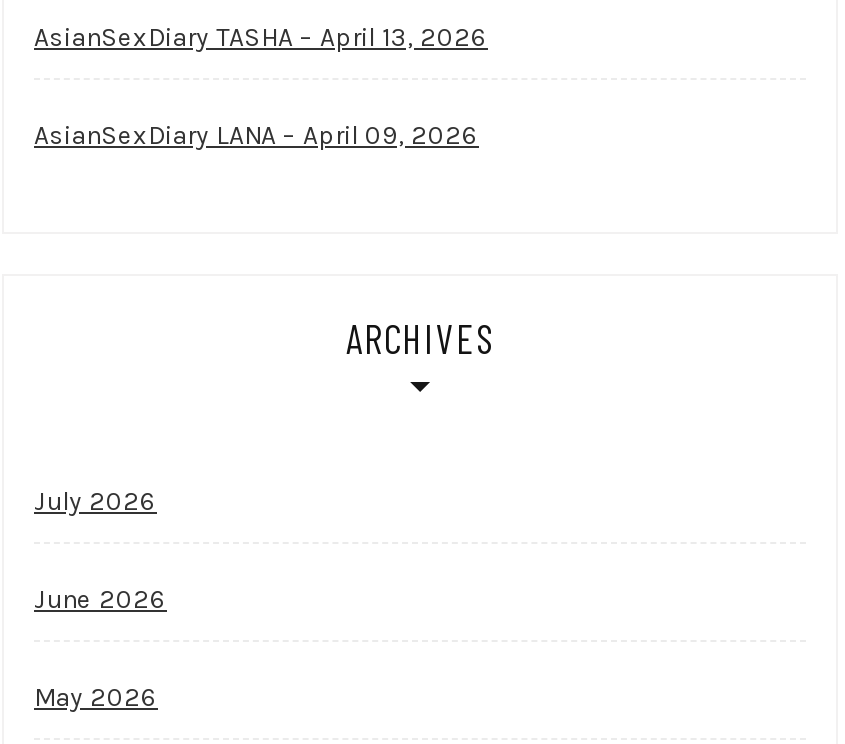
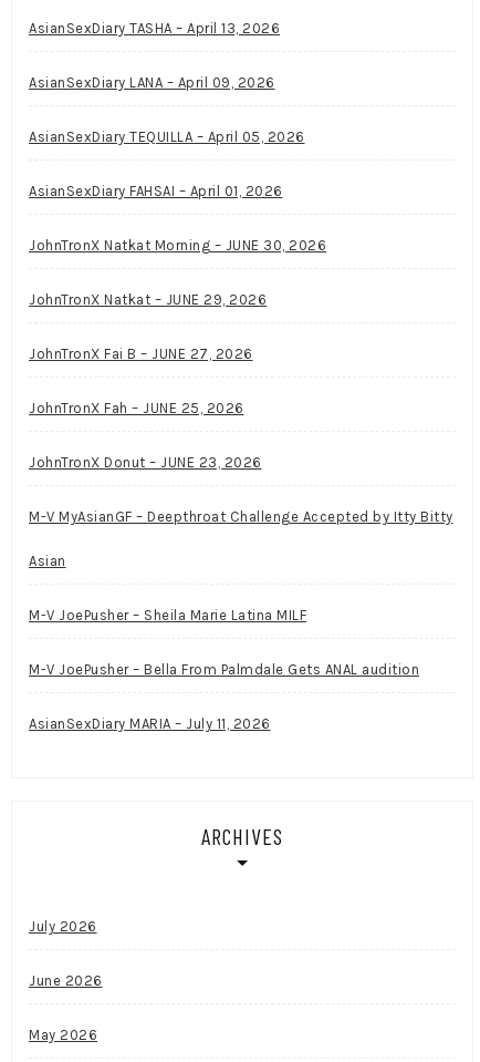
+ AsianSexDiary TEQUILLA – April 05, 2026
+ AsianSexDiary FAHSAI – April 01, 2026
+ JohnTronX Natkat Morning – JUNE 30, 2026
+ JohnTronX Natkat – JUNE 29, 2026
+ JohnTronX Fai B – JUNE 27, 2026
+ JohnTronX Fah – JUNE 25, 2026
+ JohnTronX Donut – JUNE 23, 2026
+ M-V MyAsianGF – Deepthroat Challenge Accepted by Itty Bitty
+ Asian
+ M-V JoePusher – Sheila Marie Latina MILF
+ M-V JoePusher – Bella From Palmdale Gets ANAL audition
+ AsianSexDiary MARIA – July 11, 2026
